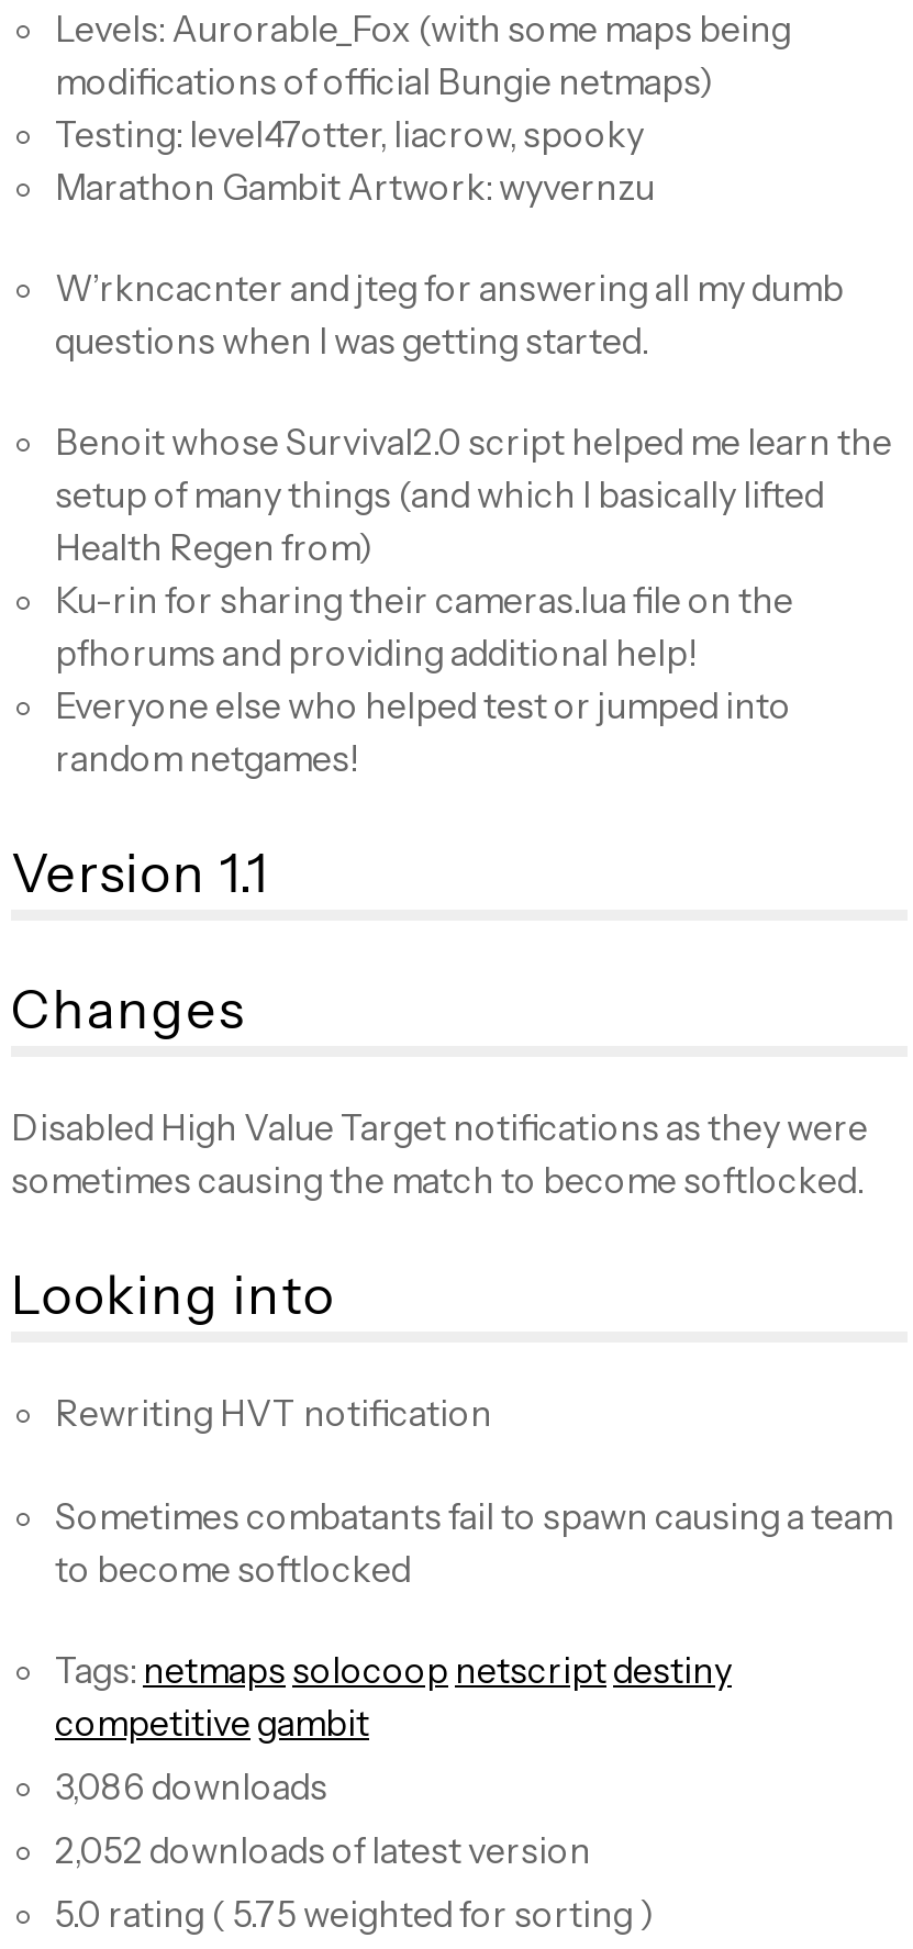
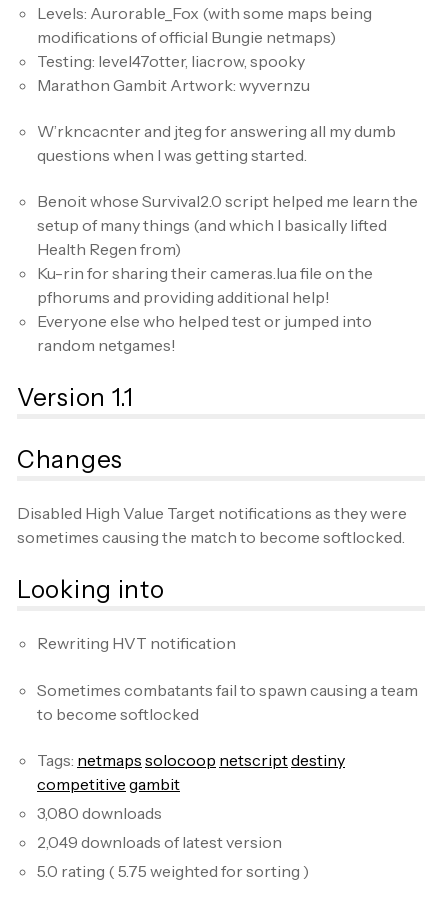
- 3,086 downloads
+ 3,080 downloads

- 2,052 downloads of latest version
+ 2,049 downloads of latest version
